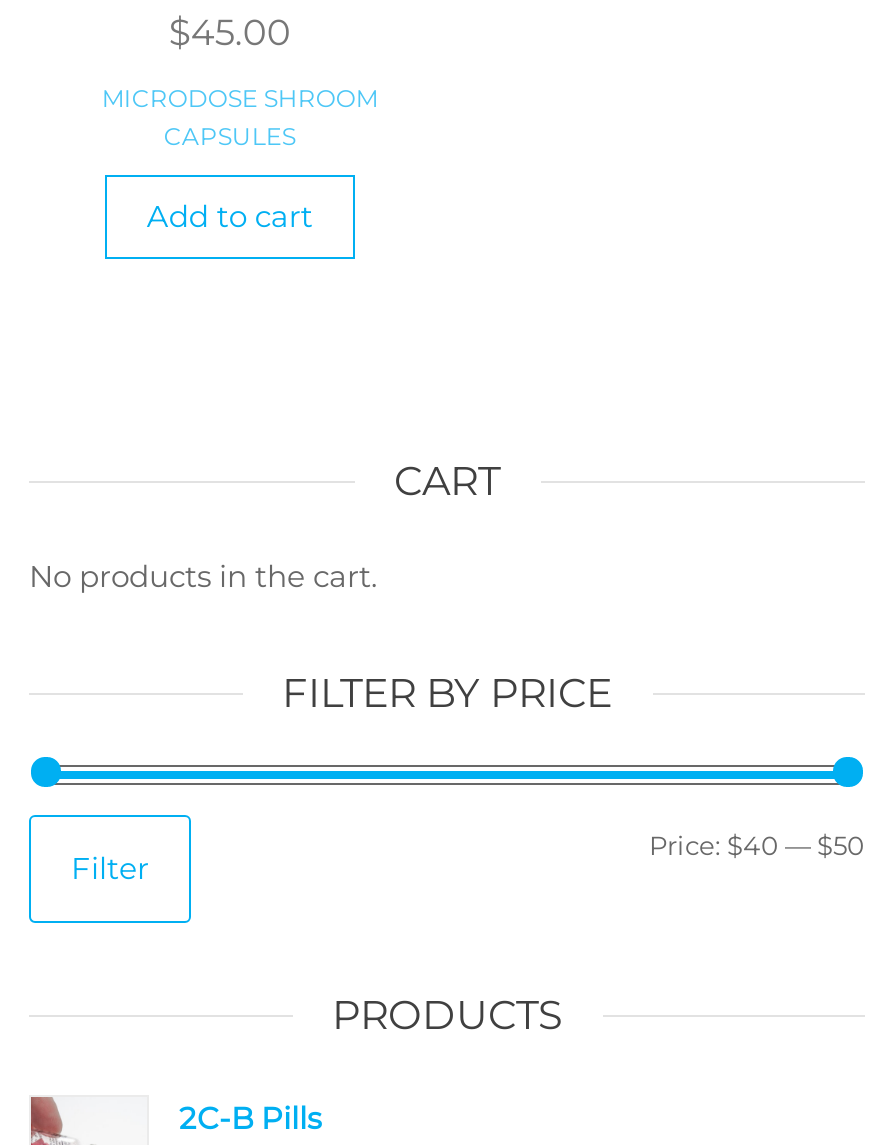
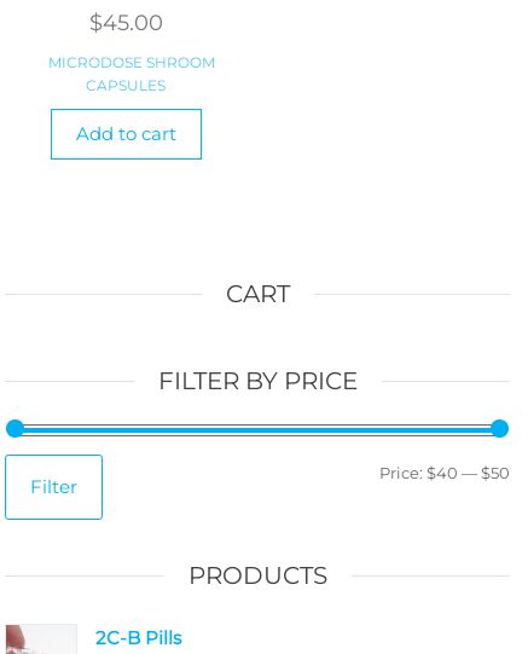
- No products in the cart.
